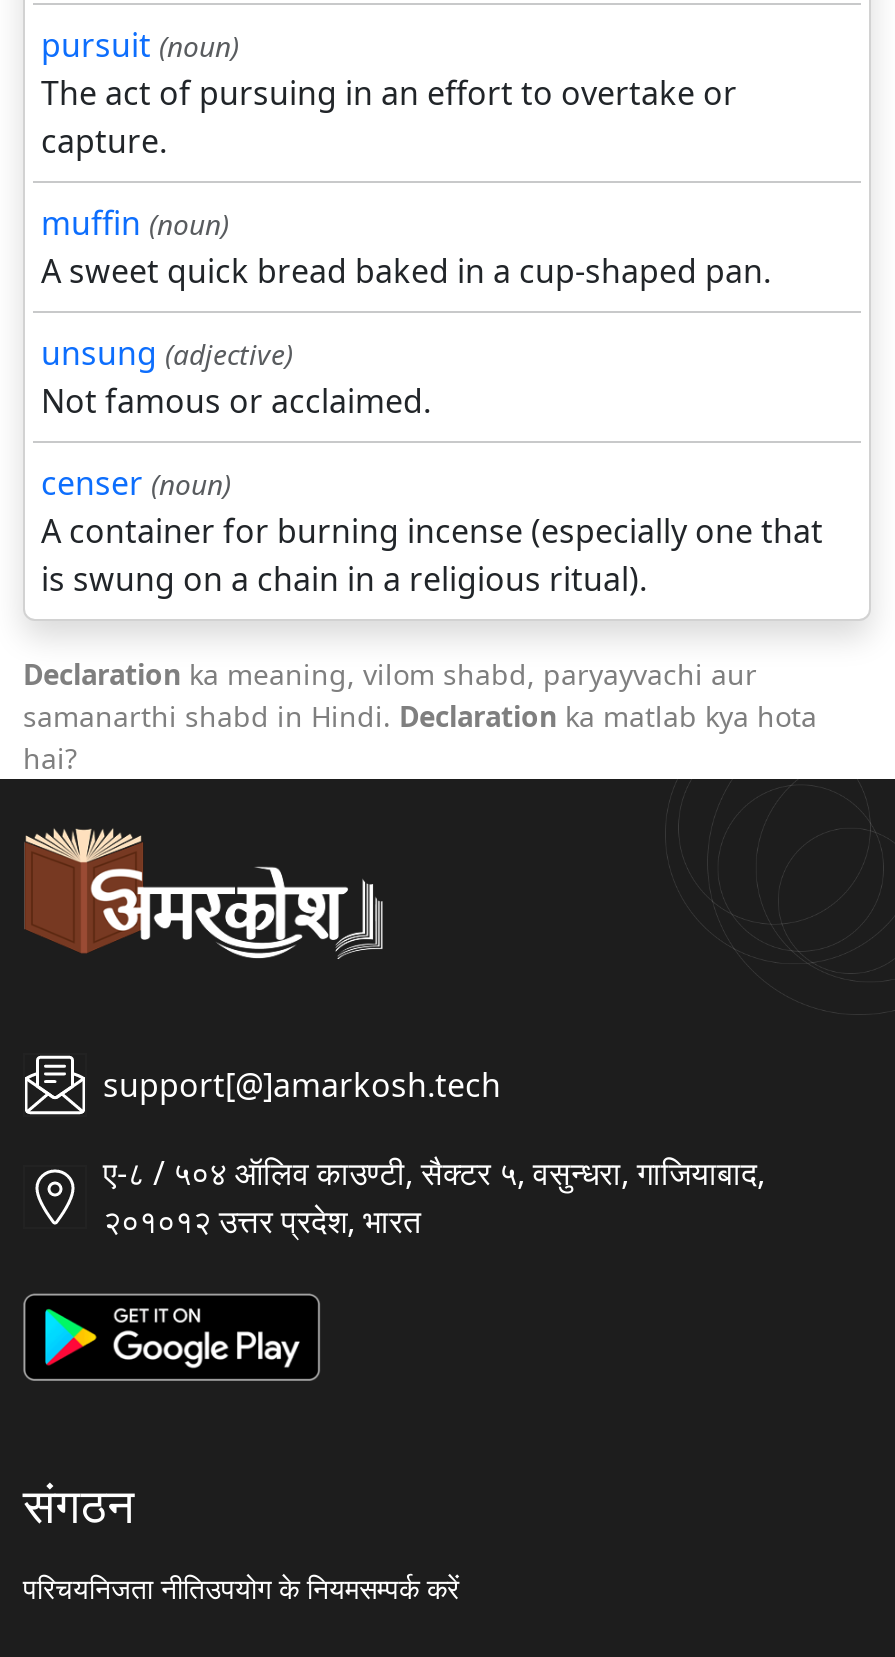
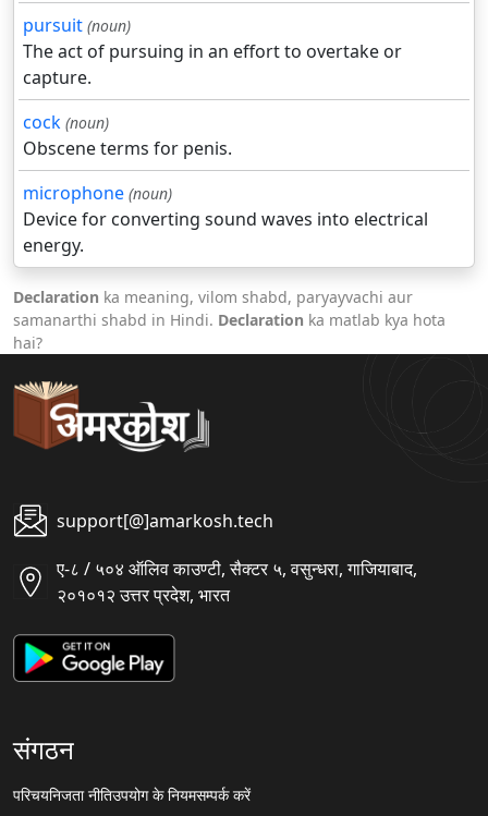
- muffin (noun)
- A sweet quick bread baked in a cup-shaped pan.
- unsung (adjective)
- Not famous or acclaimed.
- censer (noun)
- A container for burning incense (especially one that
- is swung on a chain in a religious ritual).
+ cock (noun)
+ Obscene terms for penis.
+ microphone (noun)
+ Device for converting sound waves into electrical
+ energy.
